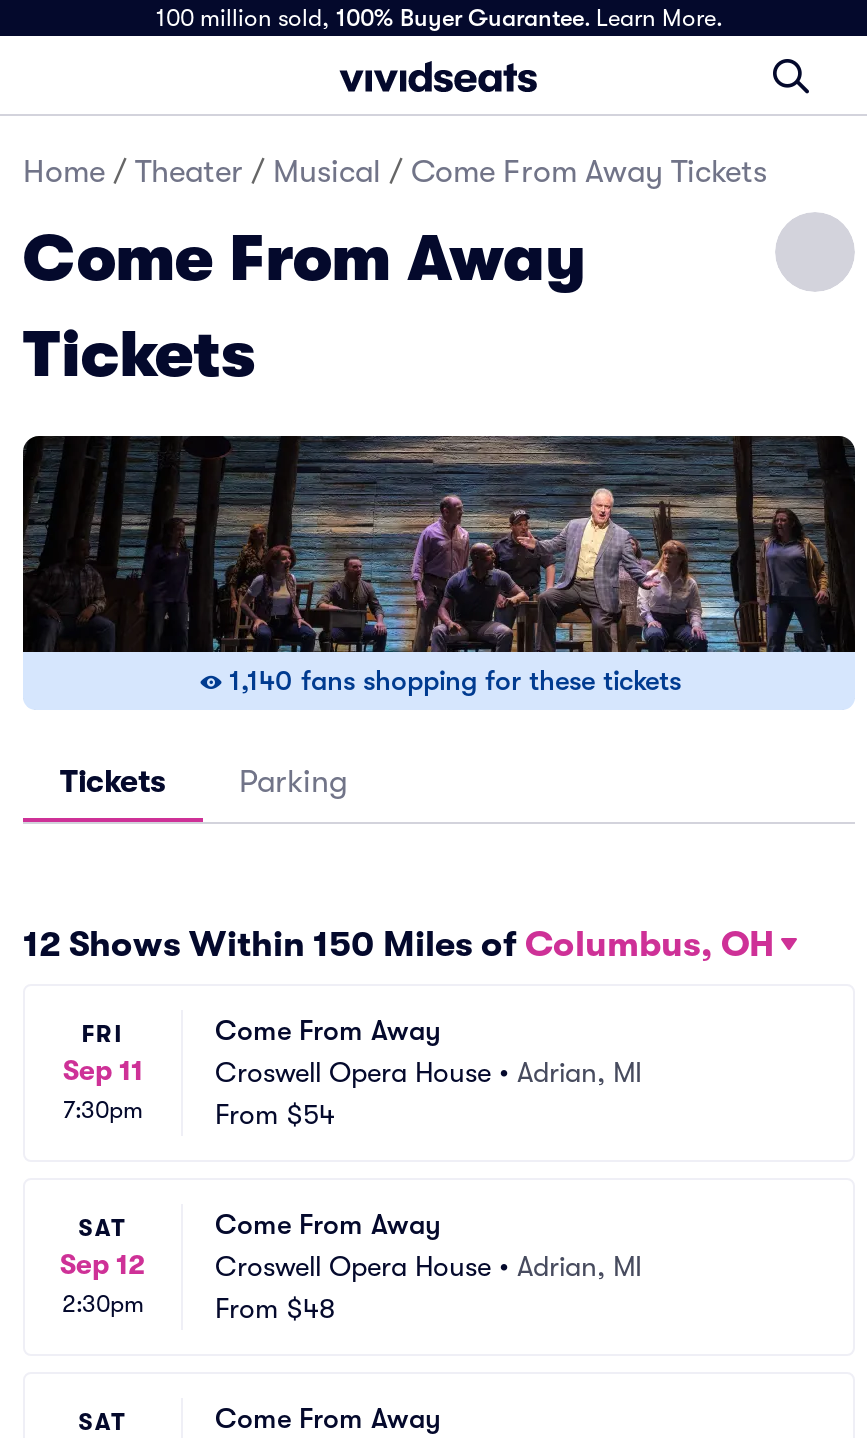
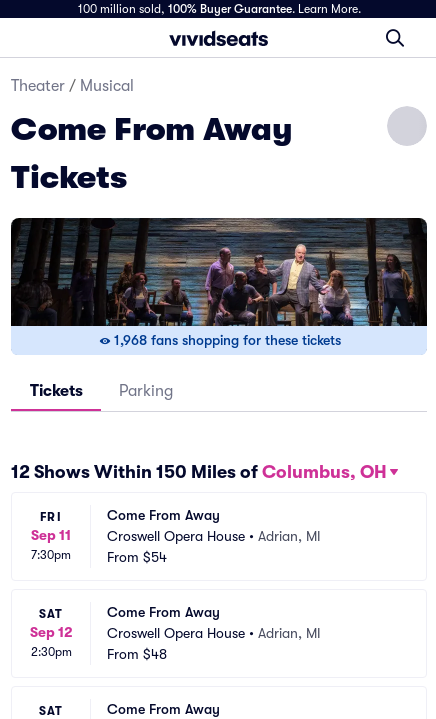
- Home / Theater / Musical / Come From Away Tickets
+ Theater / Musical

- 1,140 fans shopping for these tickets
+ 1,968 fans shopping for these tickets
